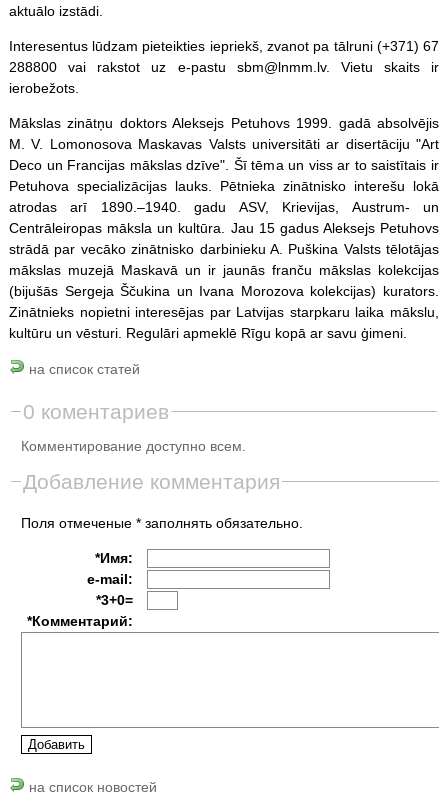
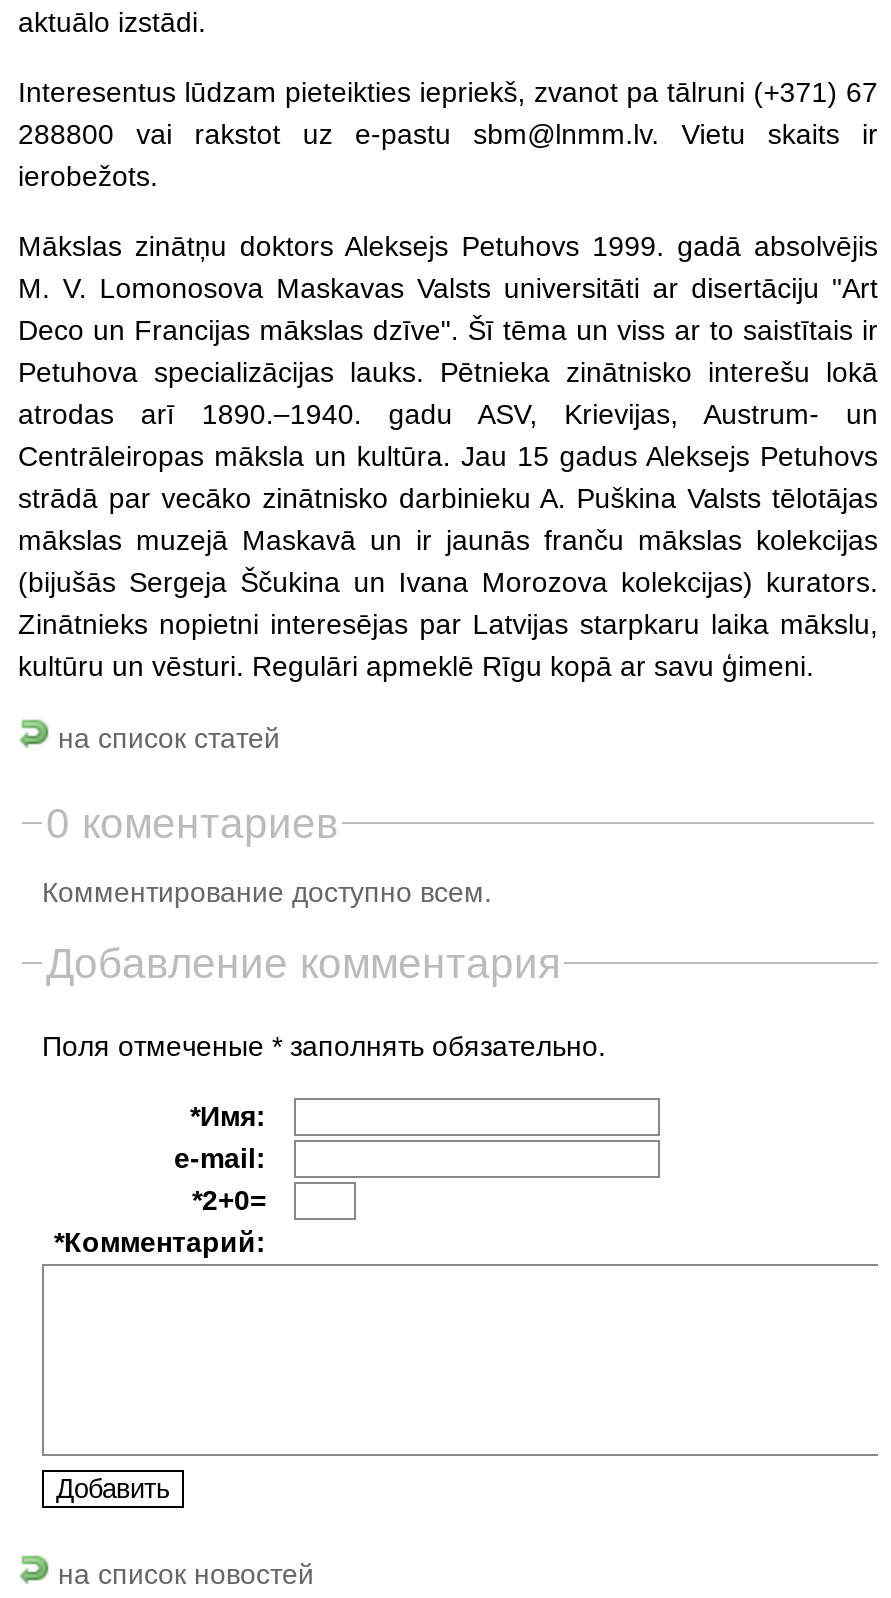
- *3+0=
+ *2+0=
